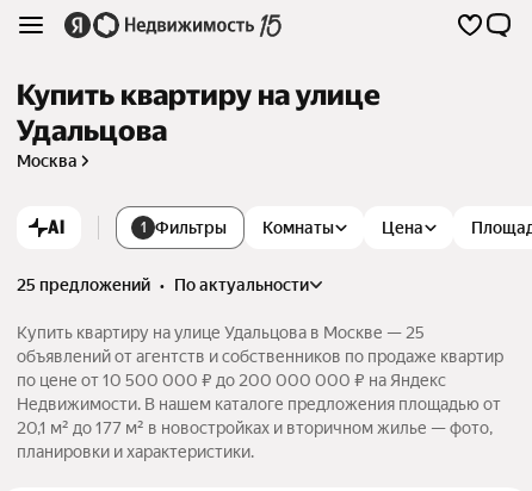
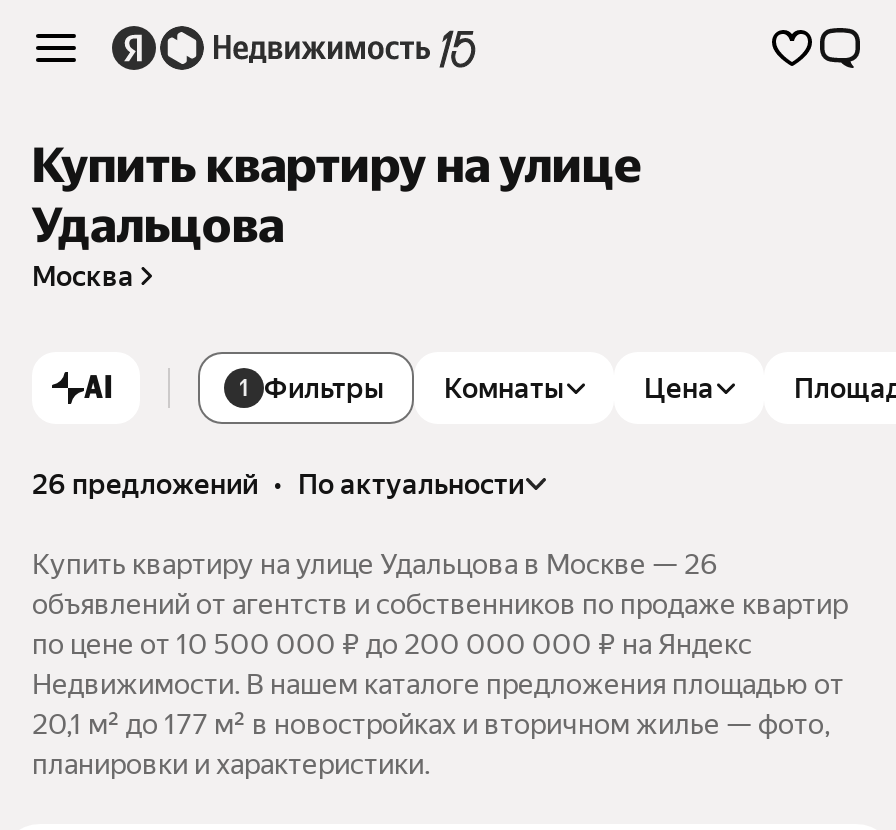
- 25 предложений • по актуальности
+ 26 предложений • по актуальности

- Купить квартиру на улице Удальцова в Москве — 25
+ Купить квартиру на улице Удальцова в Москве — 26
